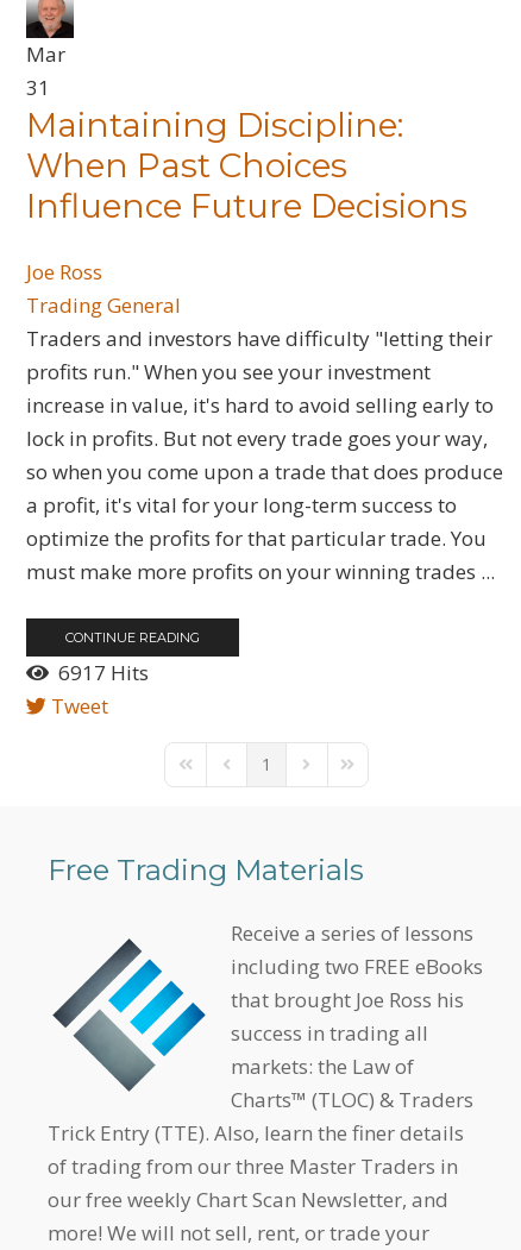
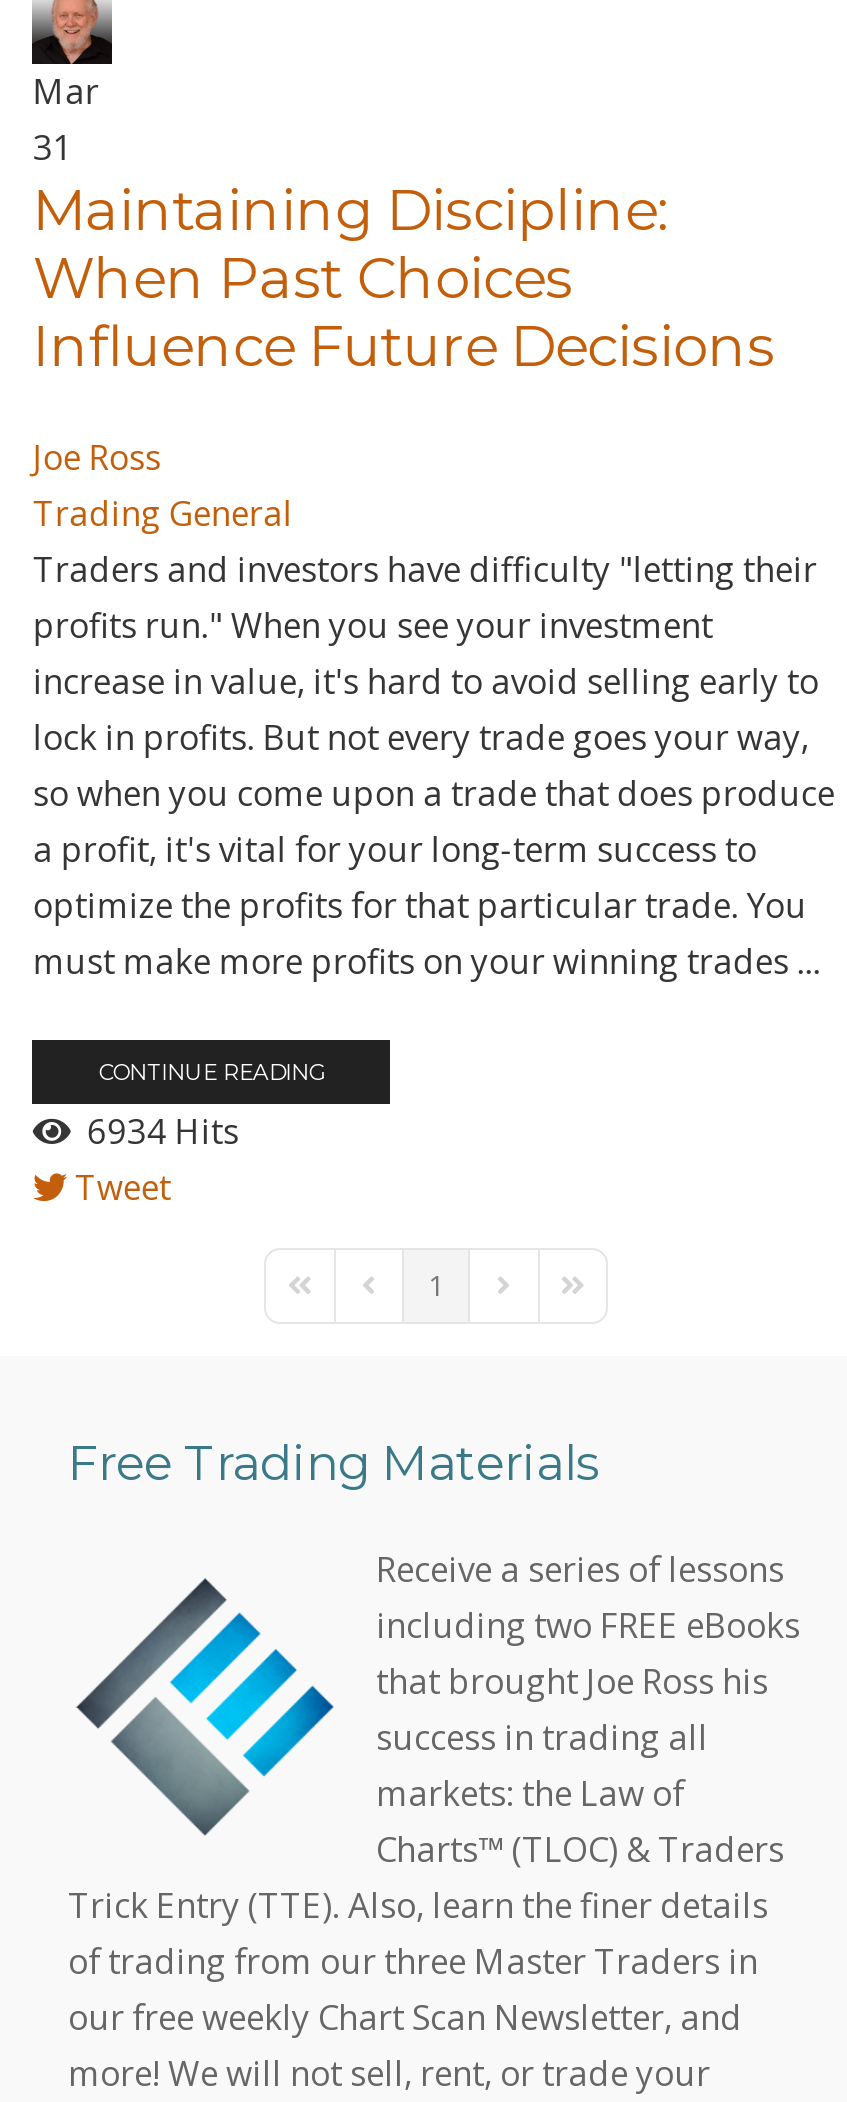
- 6917 Hits
+ 6934 Hits
